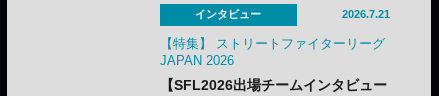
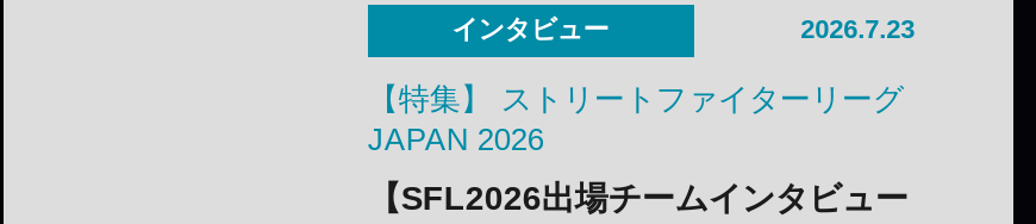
- 2026.7.21
+ 2026.7.23
